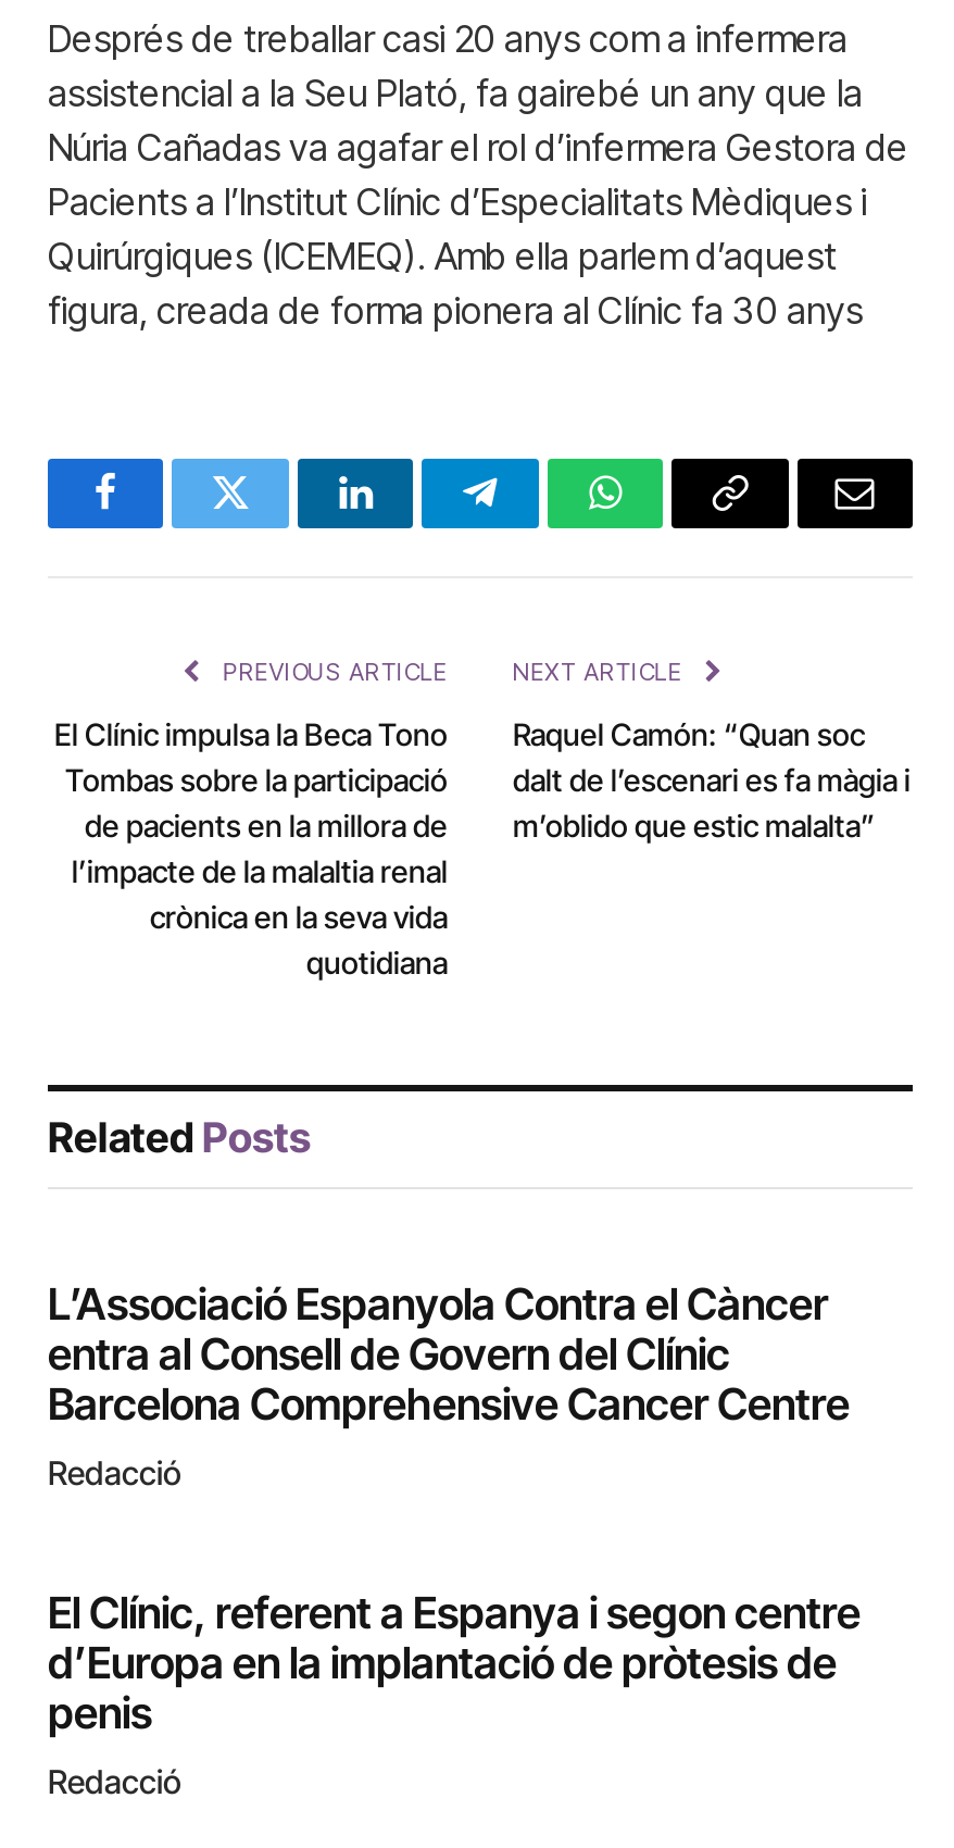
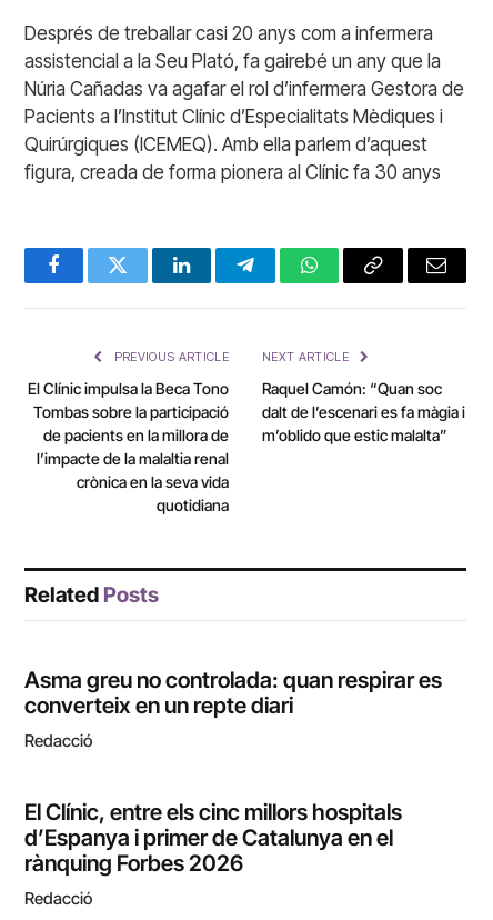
- L’Associació Espanyola Contra el Càncer
- entra al Consell de Govern del Clínic
- Barcelona Comprehensive Cancer Centre
+ Asma greu no controlada: quan respirar es
+ converteix en un repte diari

- El Clínic, referent a Espanya i segon centre
- d’Europa en la implantació de pròtesis de
- penis
+ El Clínic, entre els cinc millors hospitals
+ d’Espanya i primer de Catalunya en el
+ rànquing Forbes 2026
